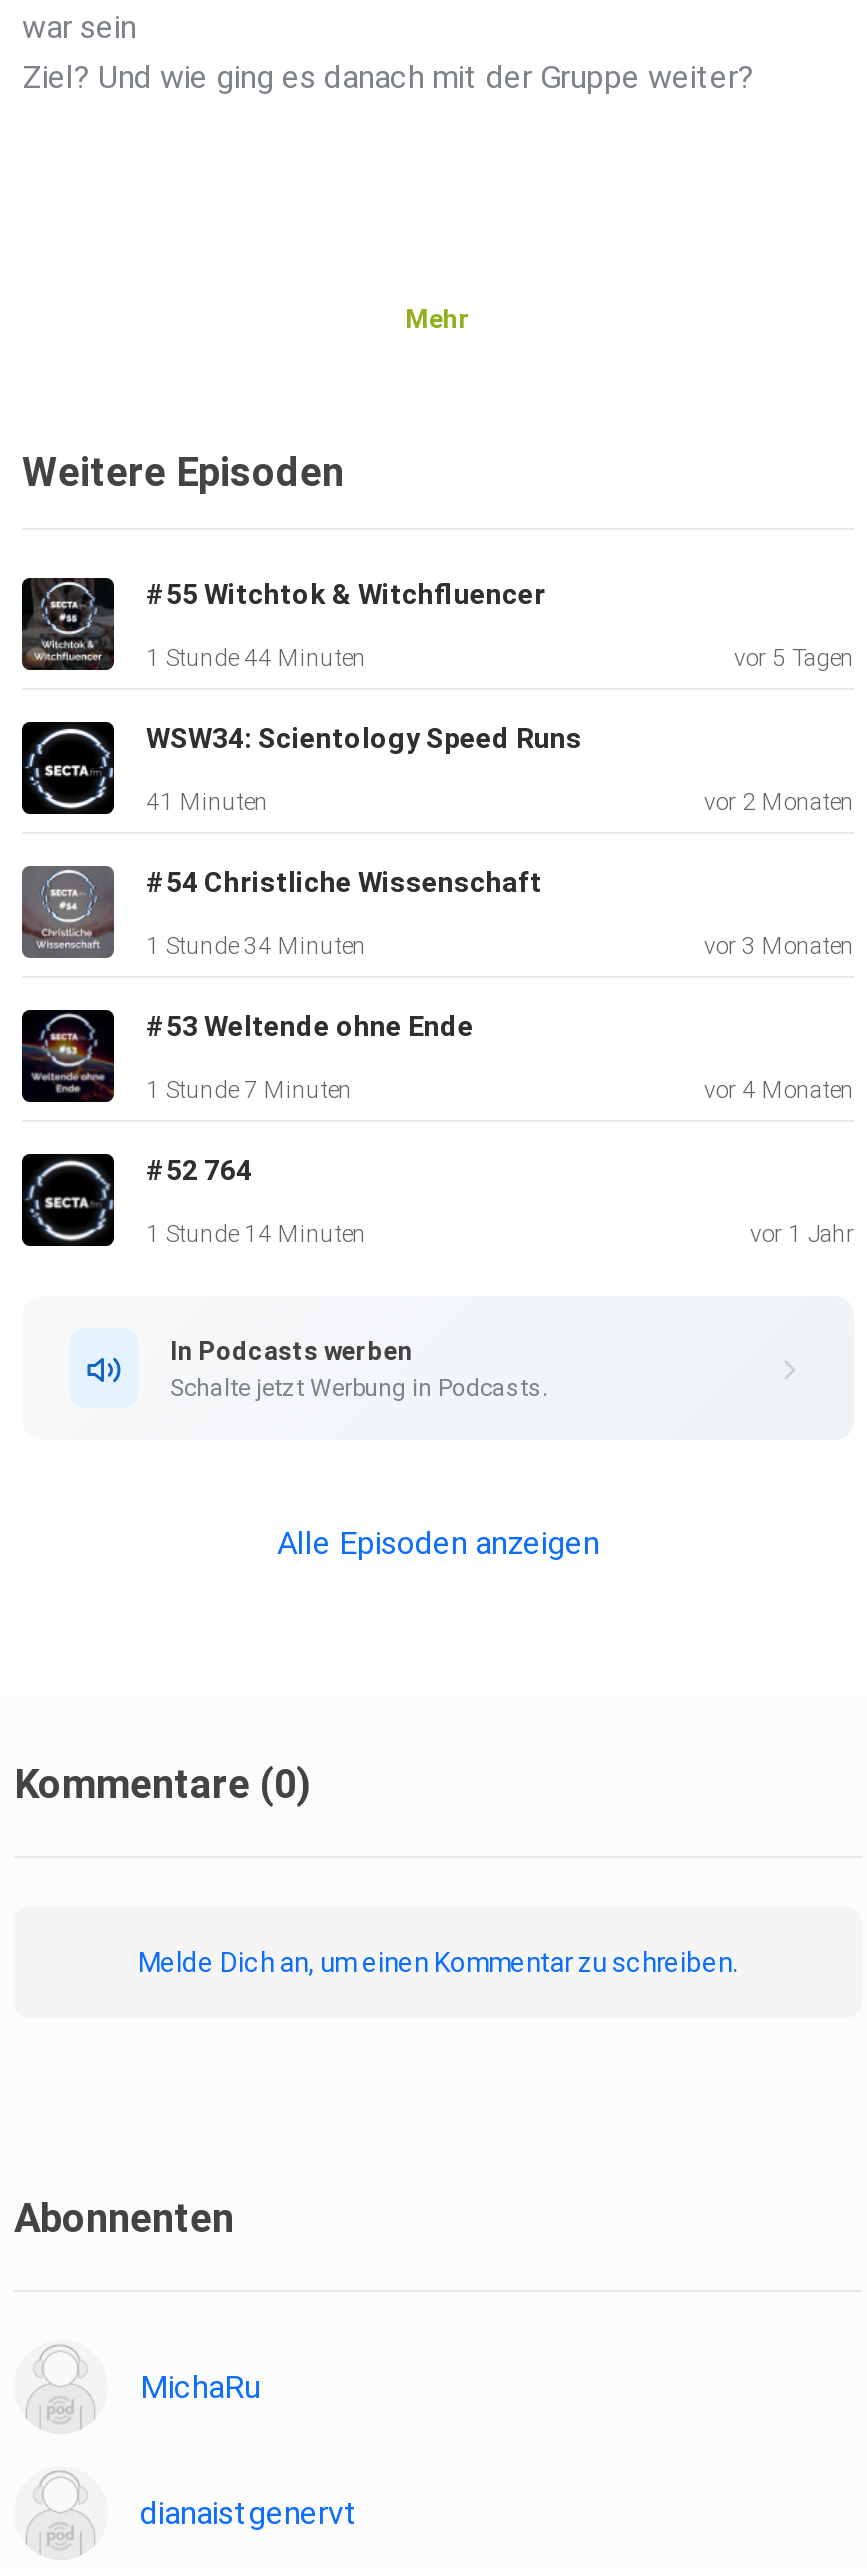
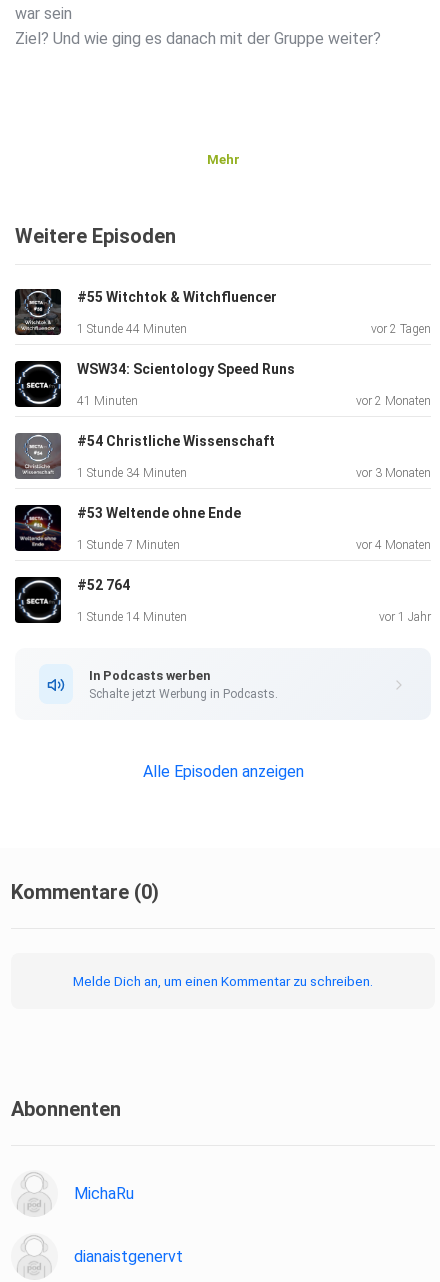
- vor 5 Tagen
+ vor 2 Tagen
